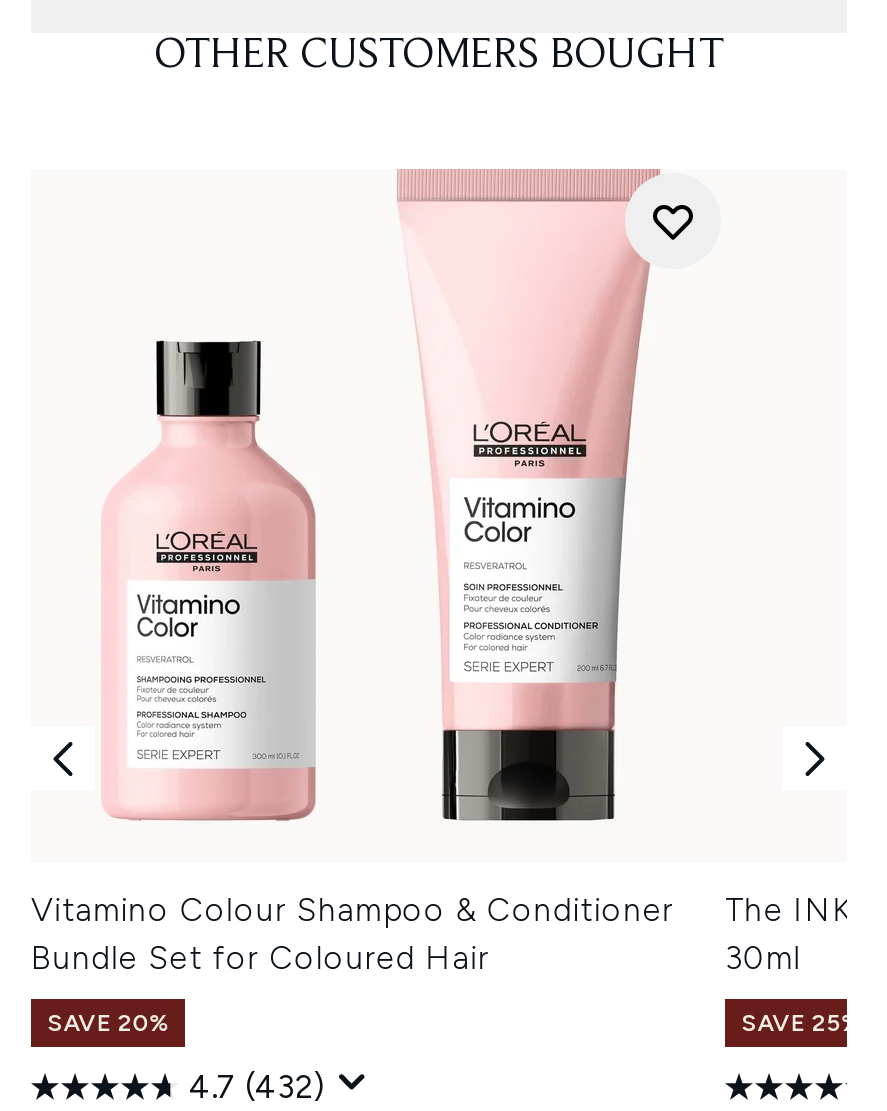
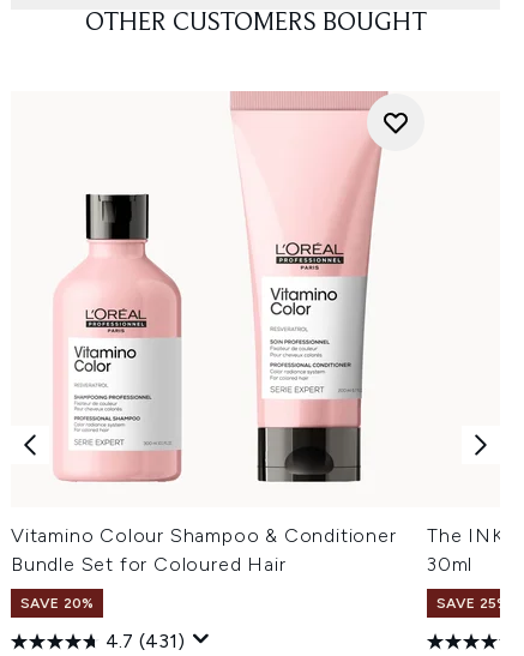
- 4.7 (432)
+ 4.7 (431)
